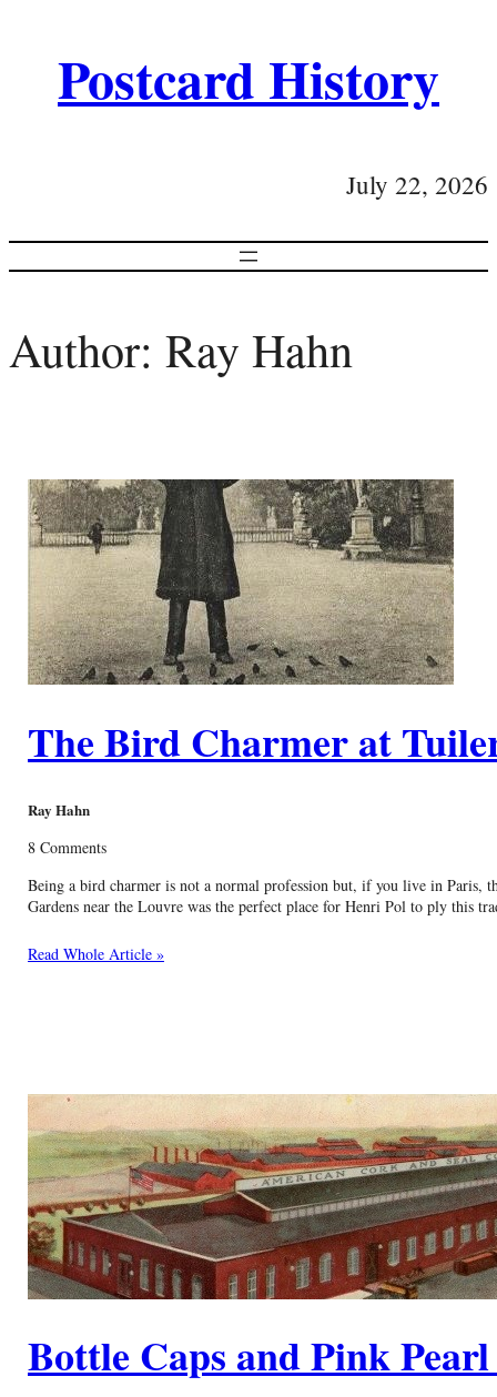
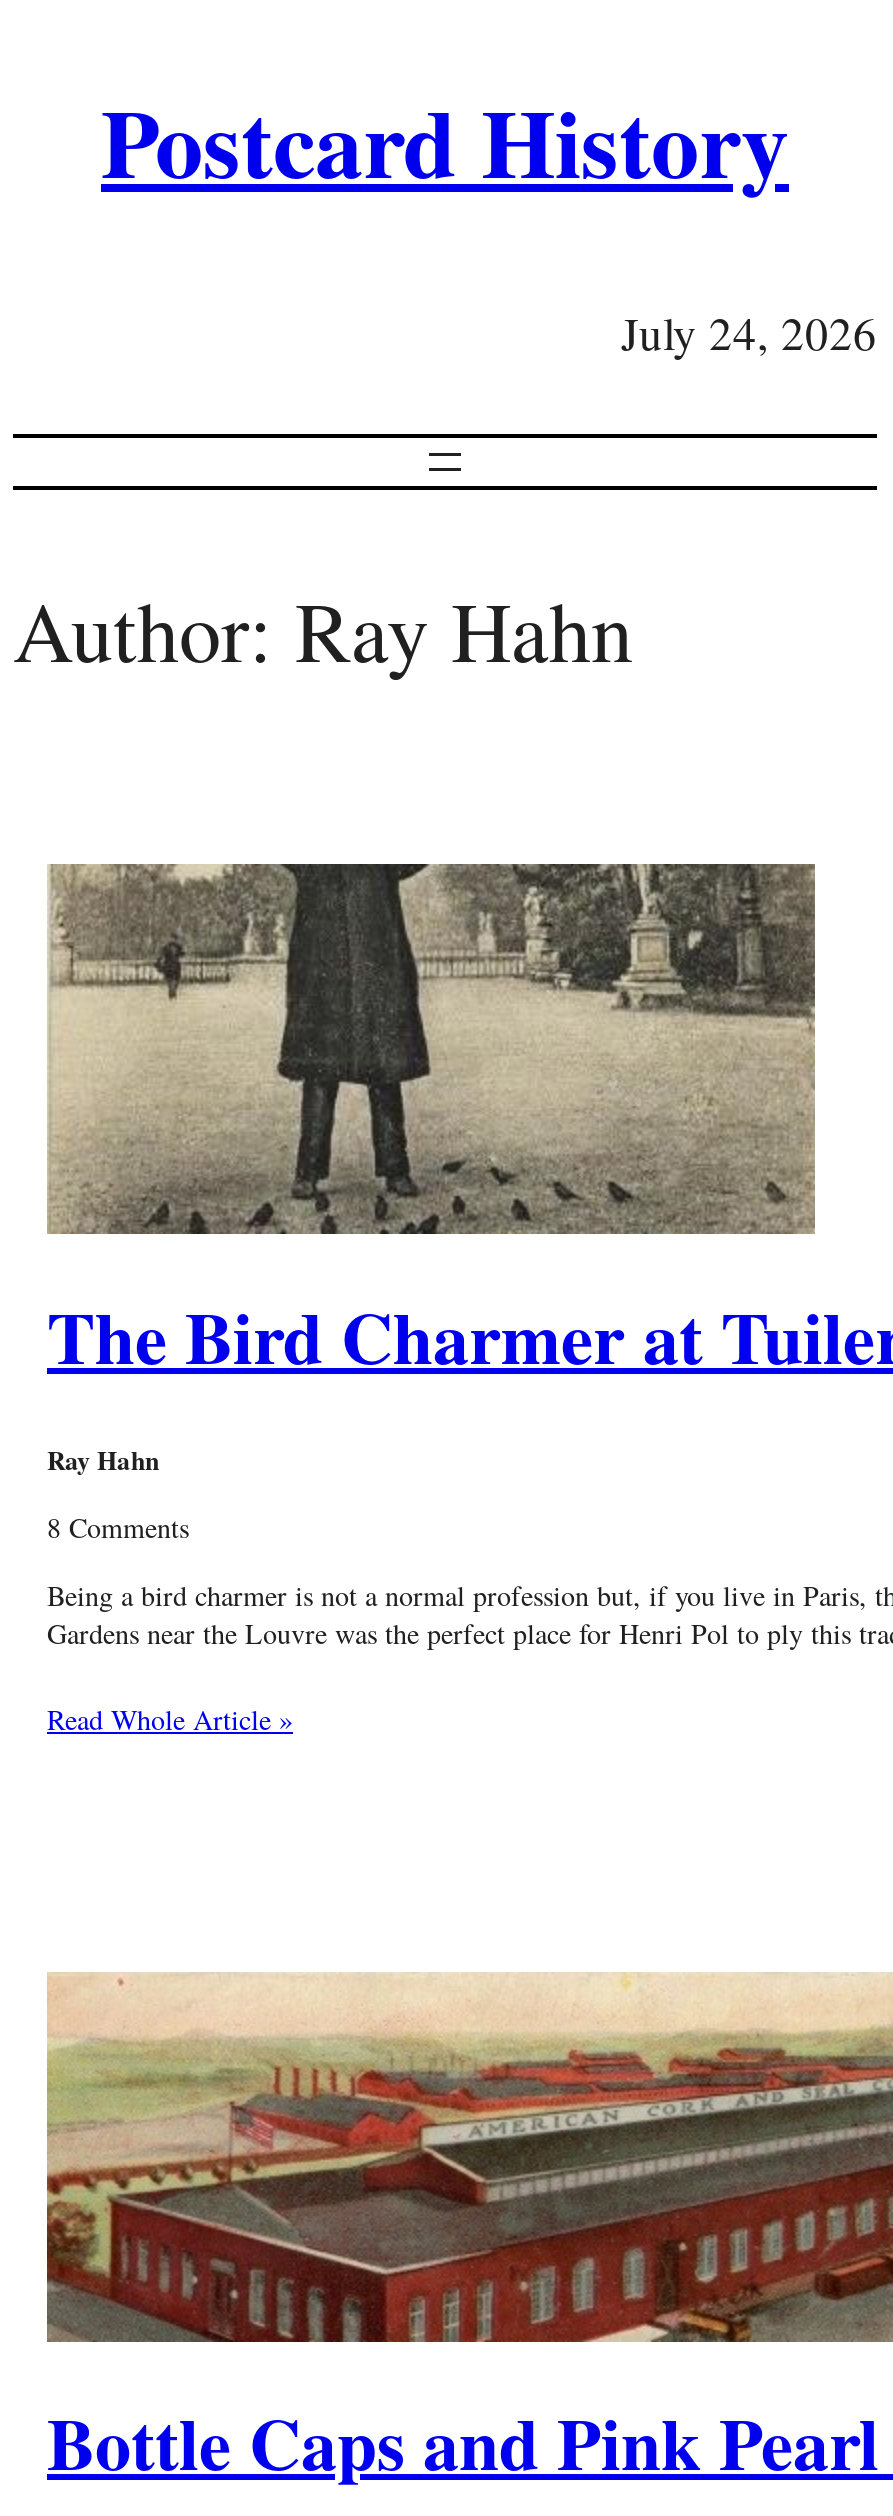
- July 22, 2026
+ July 24, 2026
